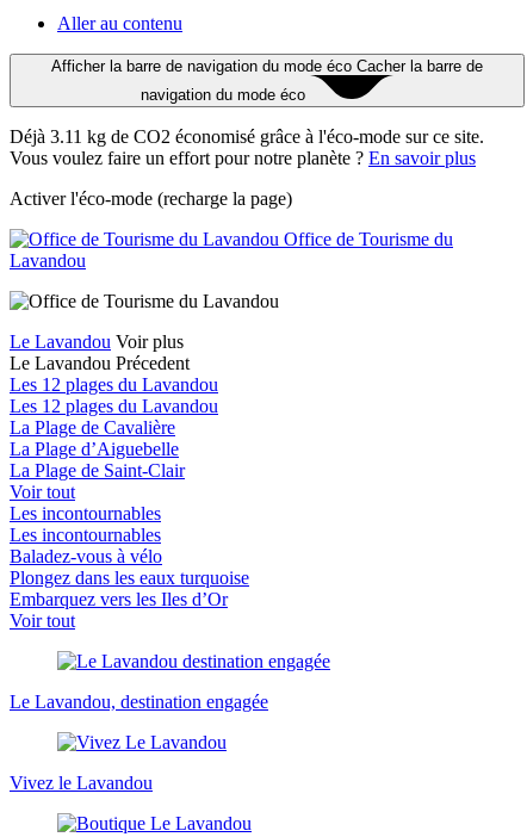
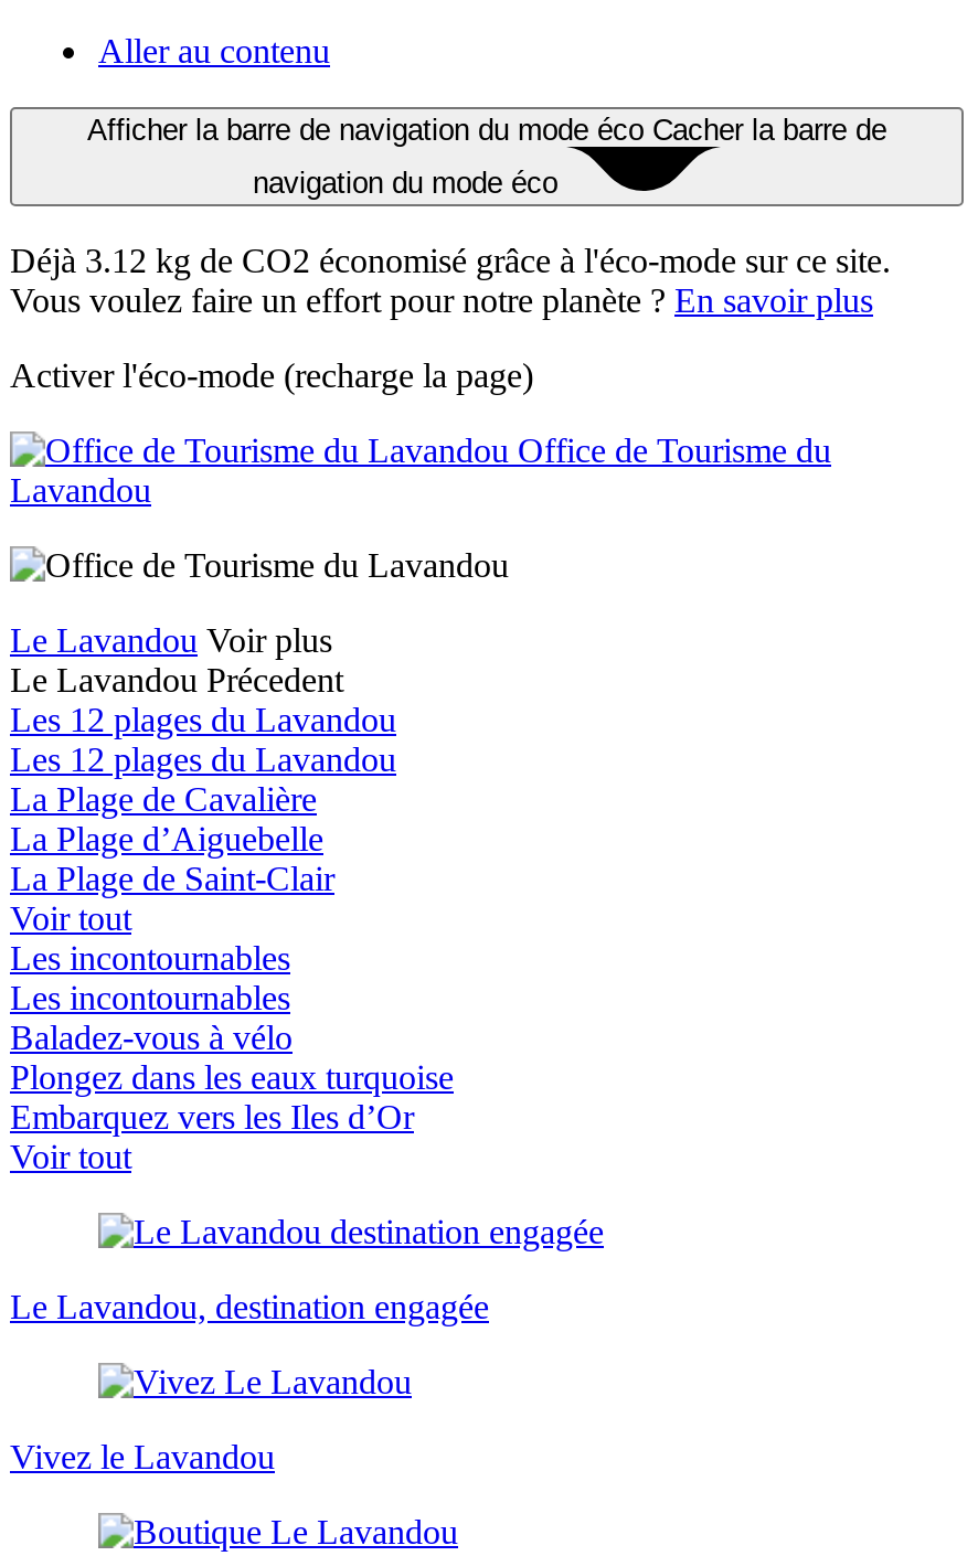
- Déjà 3.11 kg de CO2 économisé grâce à l'éco-mode sur ce site.
+ Déjà 3.12 kg de CO2 économisé grâce à l'éco-mode sur ce site.
